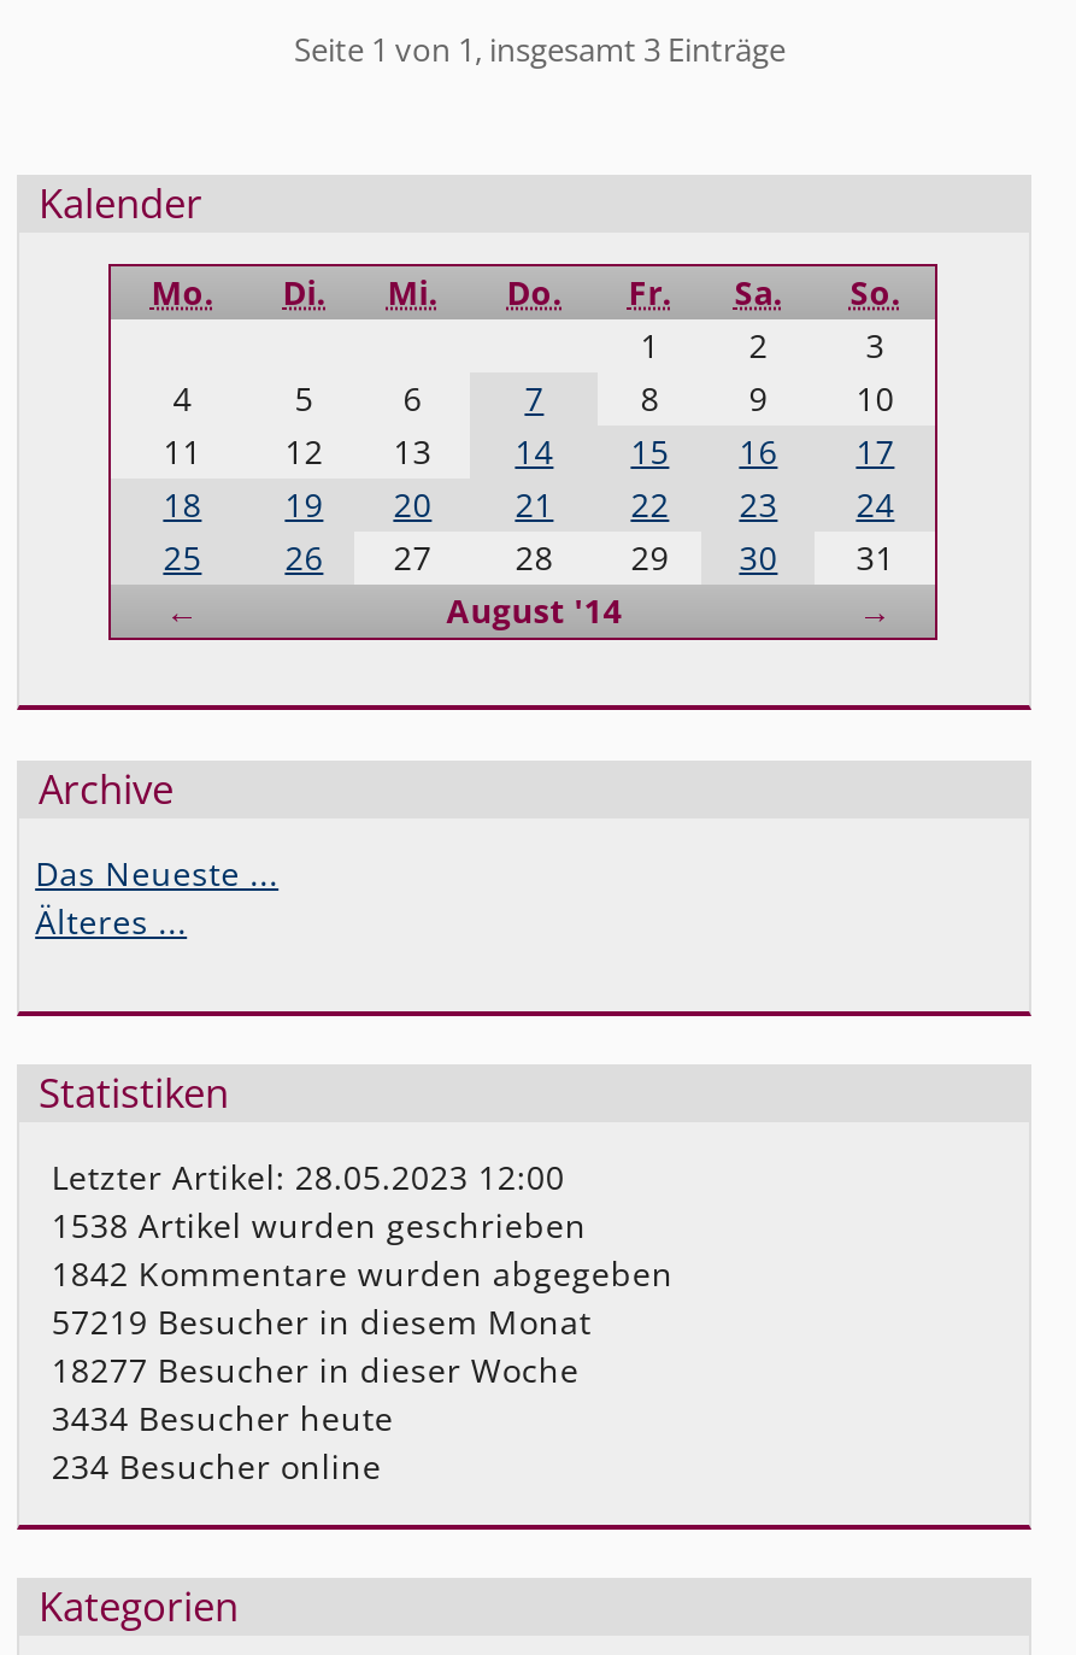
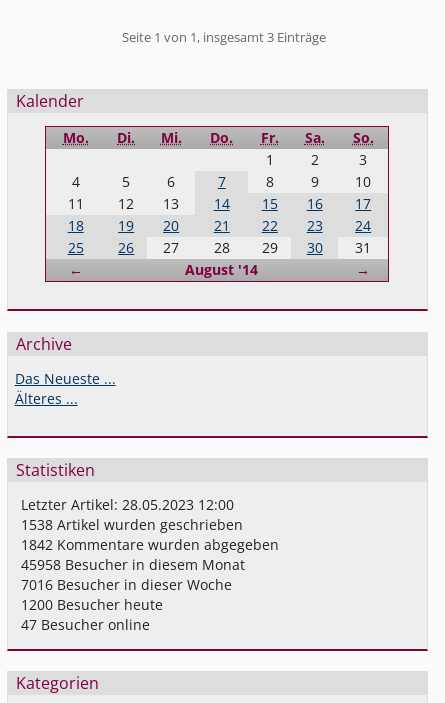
- 57219 Besucher in diesem Monat
+ 45958 Besucher in diesem Monat

- 18277 Besucher in dieser Woche
+ 7016 Besucher in dieser Woche

- 3434 Besucher heute
+ 1200 Besucher heute

- 234 Besucher online
+ 47 Besucher online
